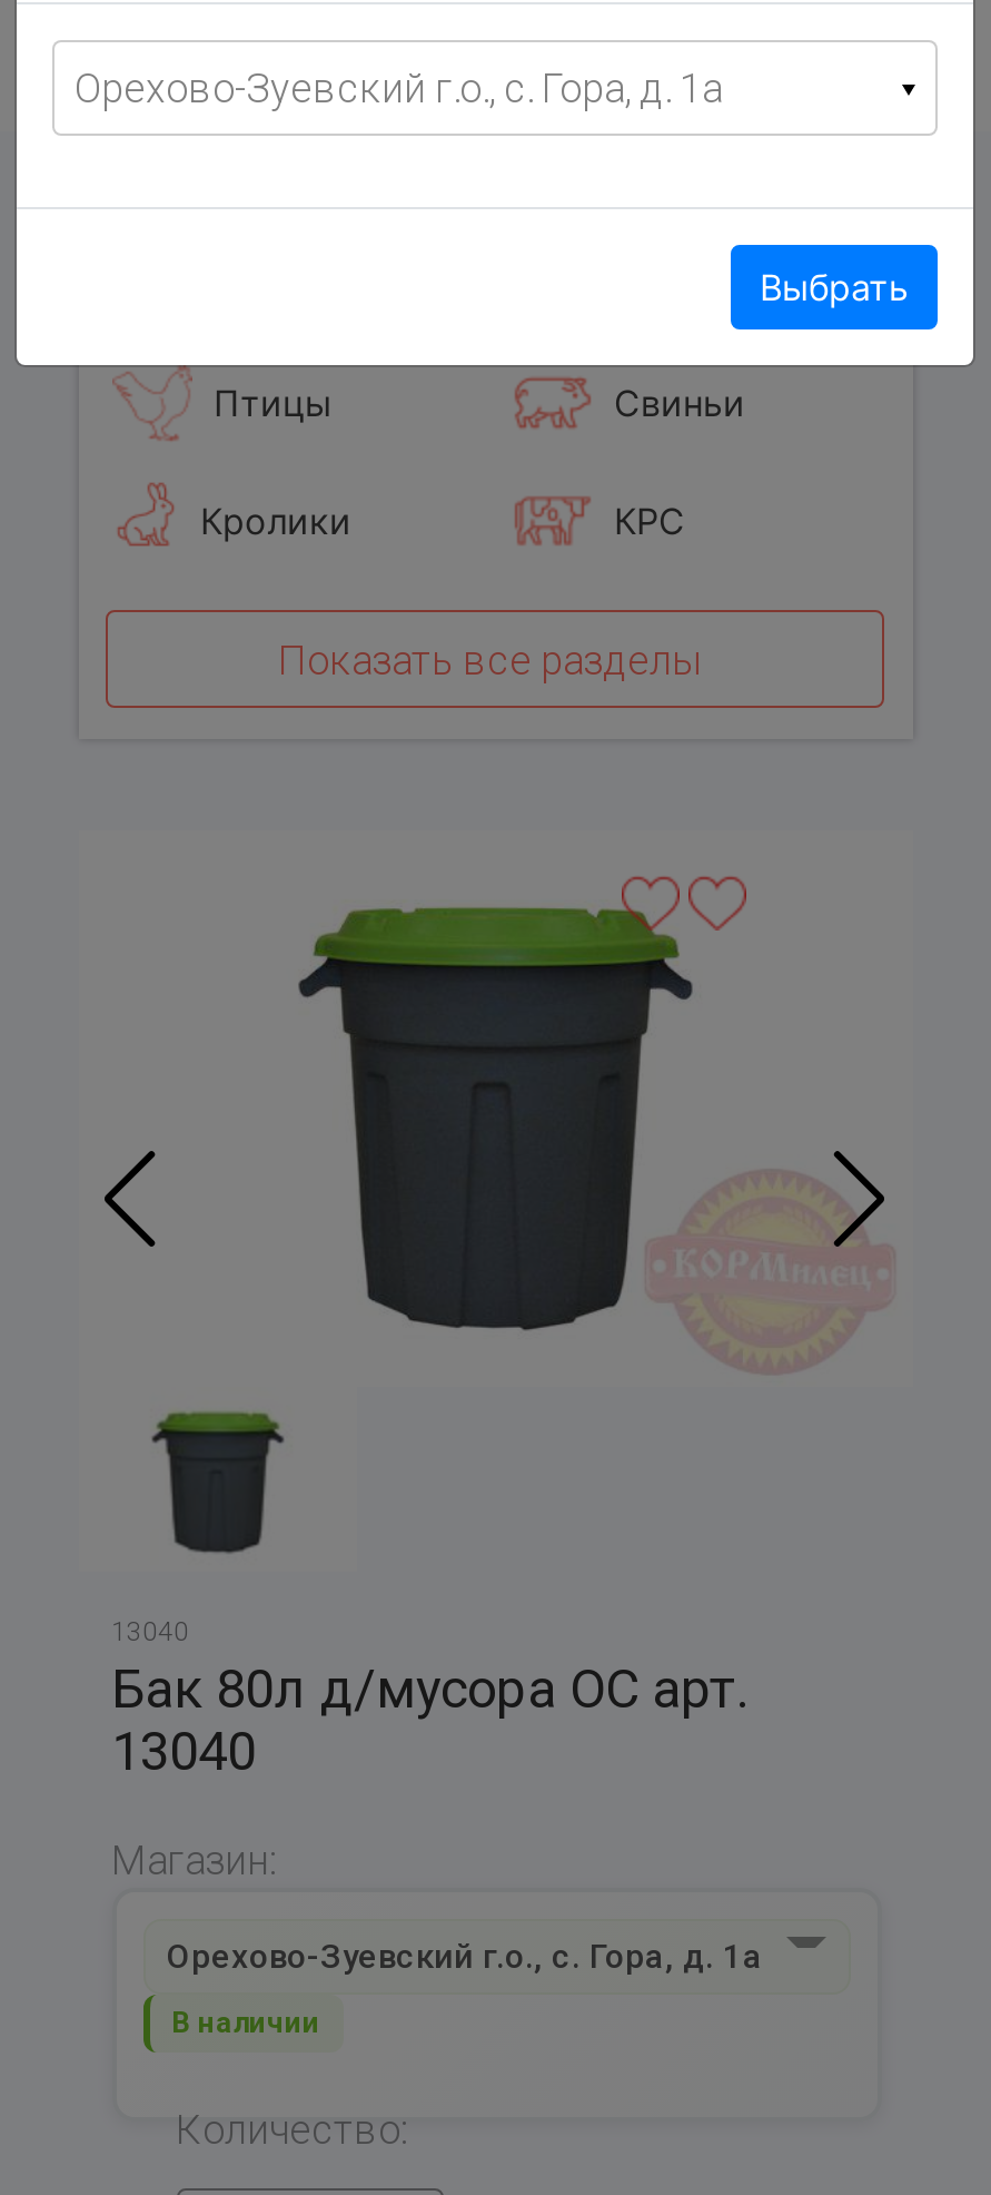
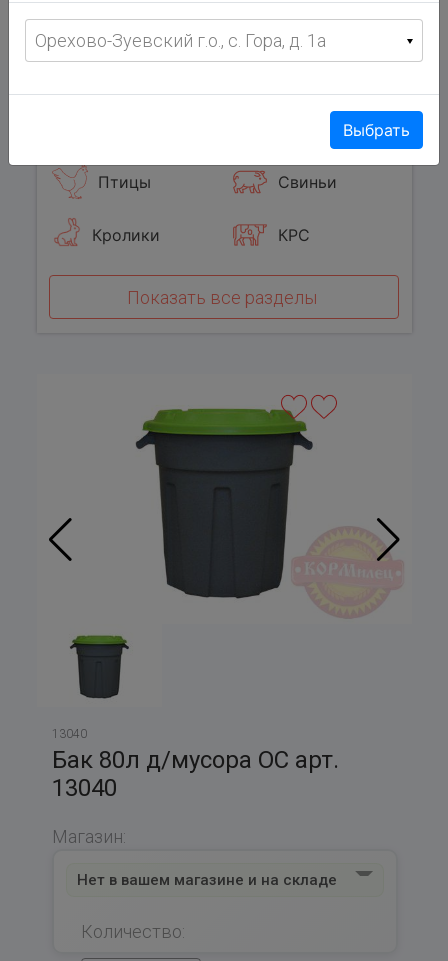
- Орехово-Зуевский г.о., с. Гора, д. 1а
- В наличии
+ Нет в вашем магазине и на складе
